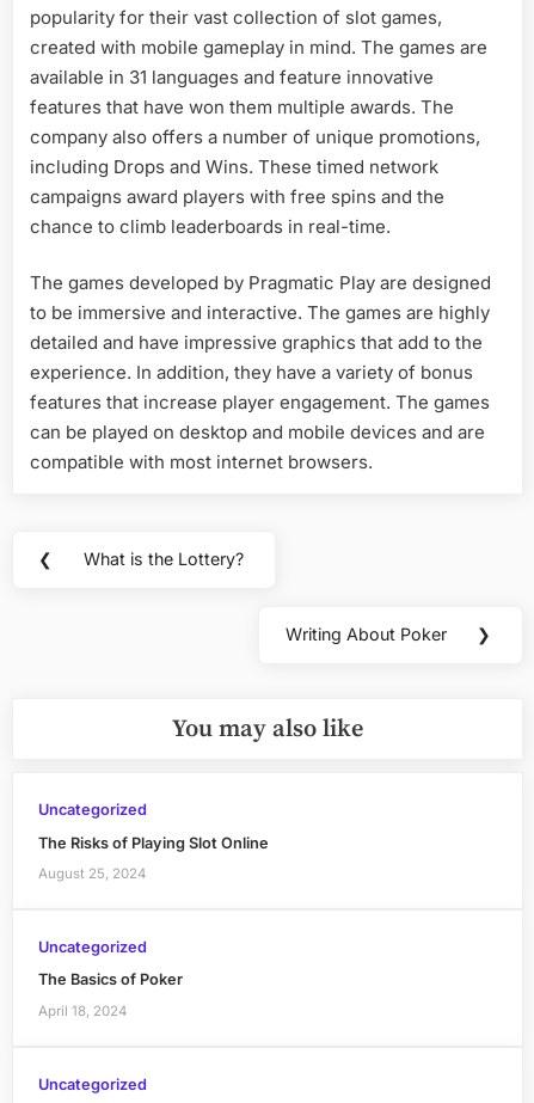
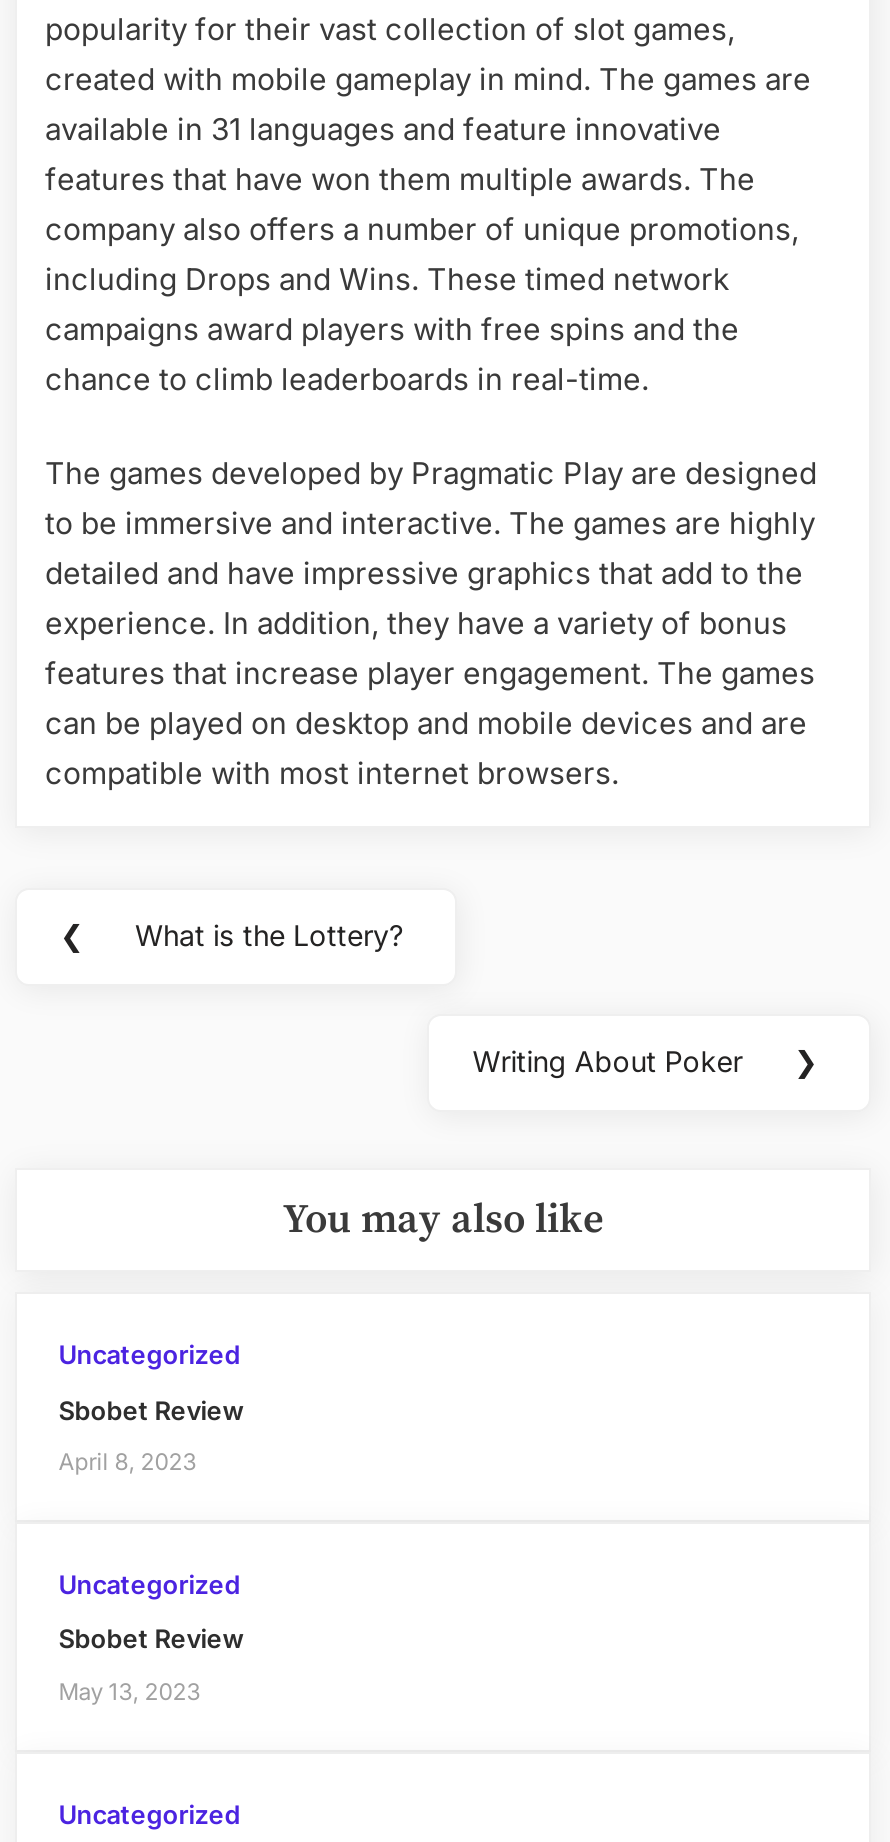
- The Risks of Playing Slot Online
+ Sbobet Review

- August 25, 2024
+ April 8, 2023

- The Basics of Poker
+ Sbobet Review

- April 18, 2024
+ May 13, 2023
